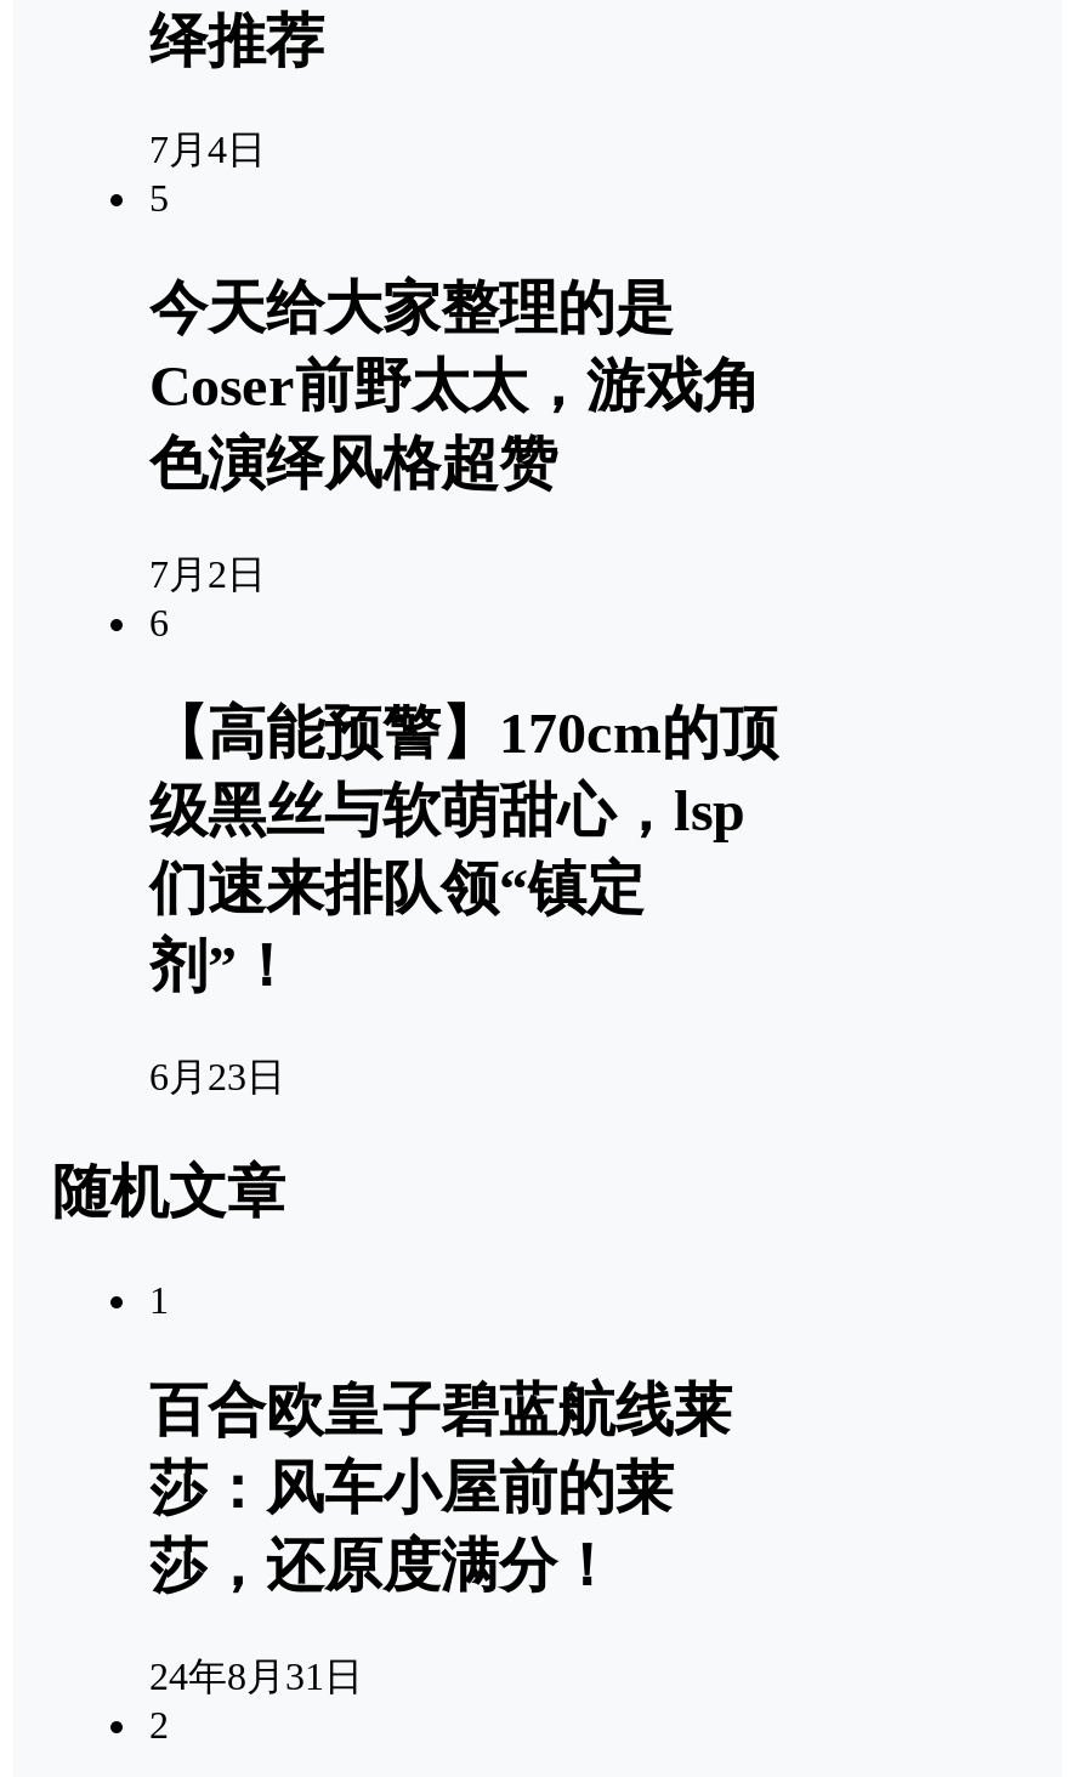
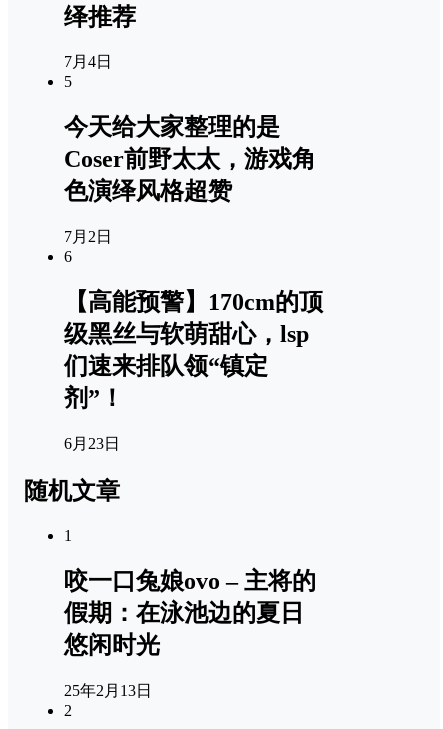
- 百合欧皇子碧蓝航线莱
- 莎：风车小屋前的莱
- 莎，还原度满分！
+ 咬一口兔娘ovo – 主将的
+ 假期：在泳池边的夏日
+ 悠闲时光

- 24年8月31日
+ 25年2月13日
